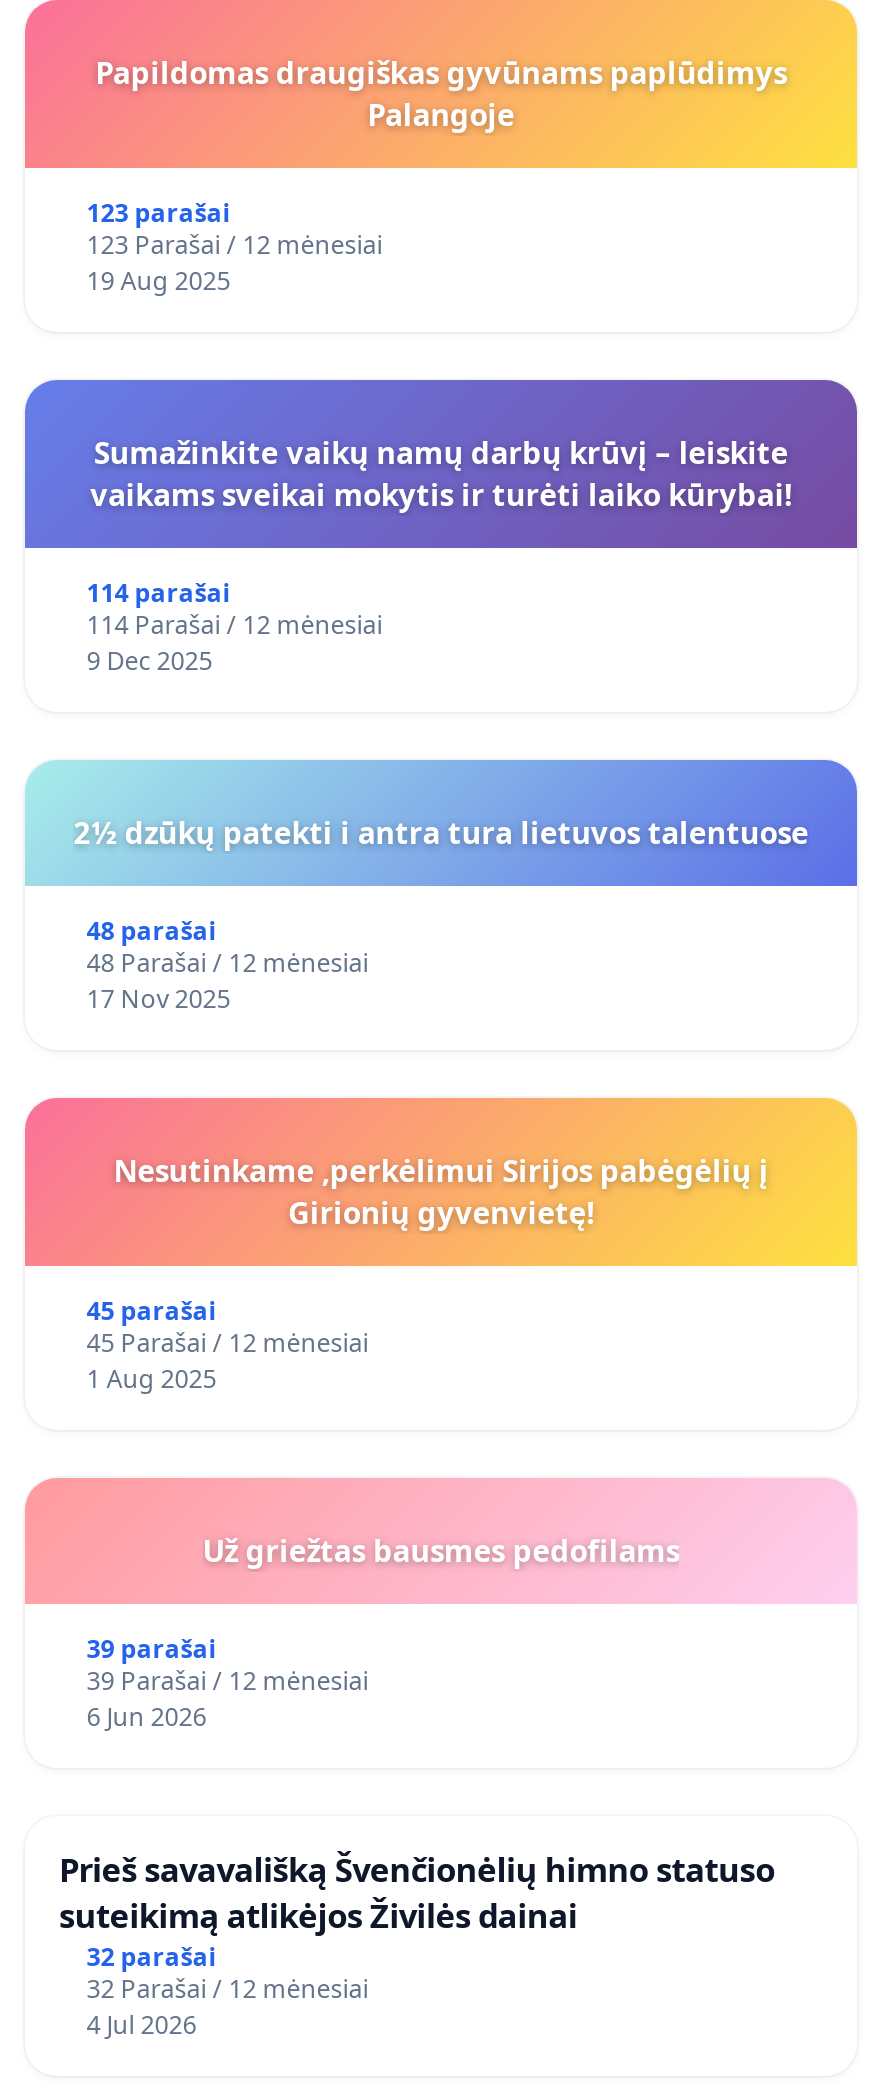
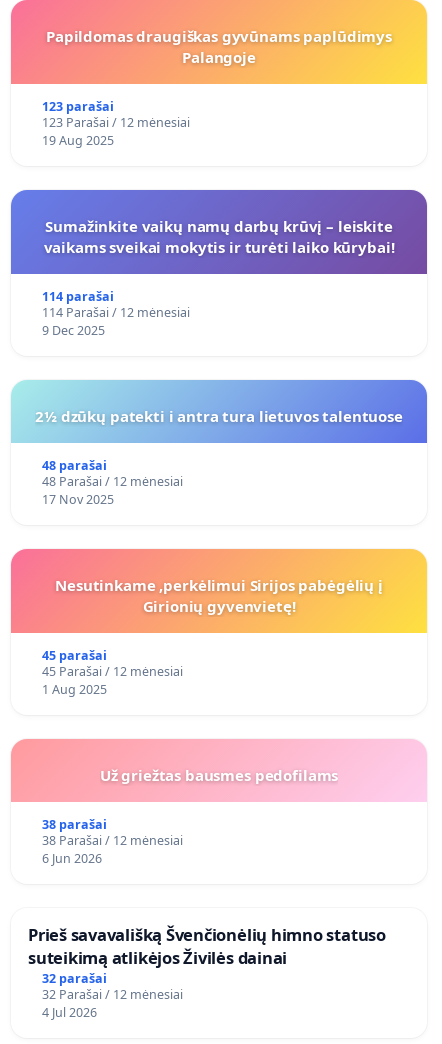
- 39 parašai
+ 38 parašai

- 39 Parašai / 12 mėnesiai
+ 38 Parašai / 12 mėnesiai
